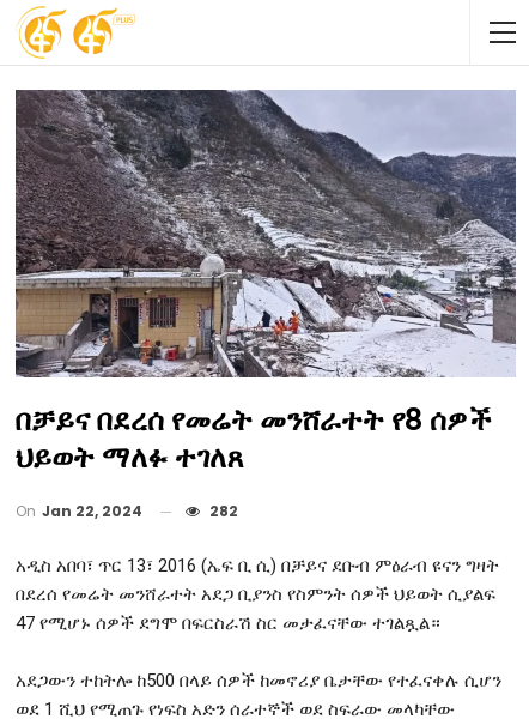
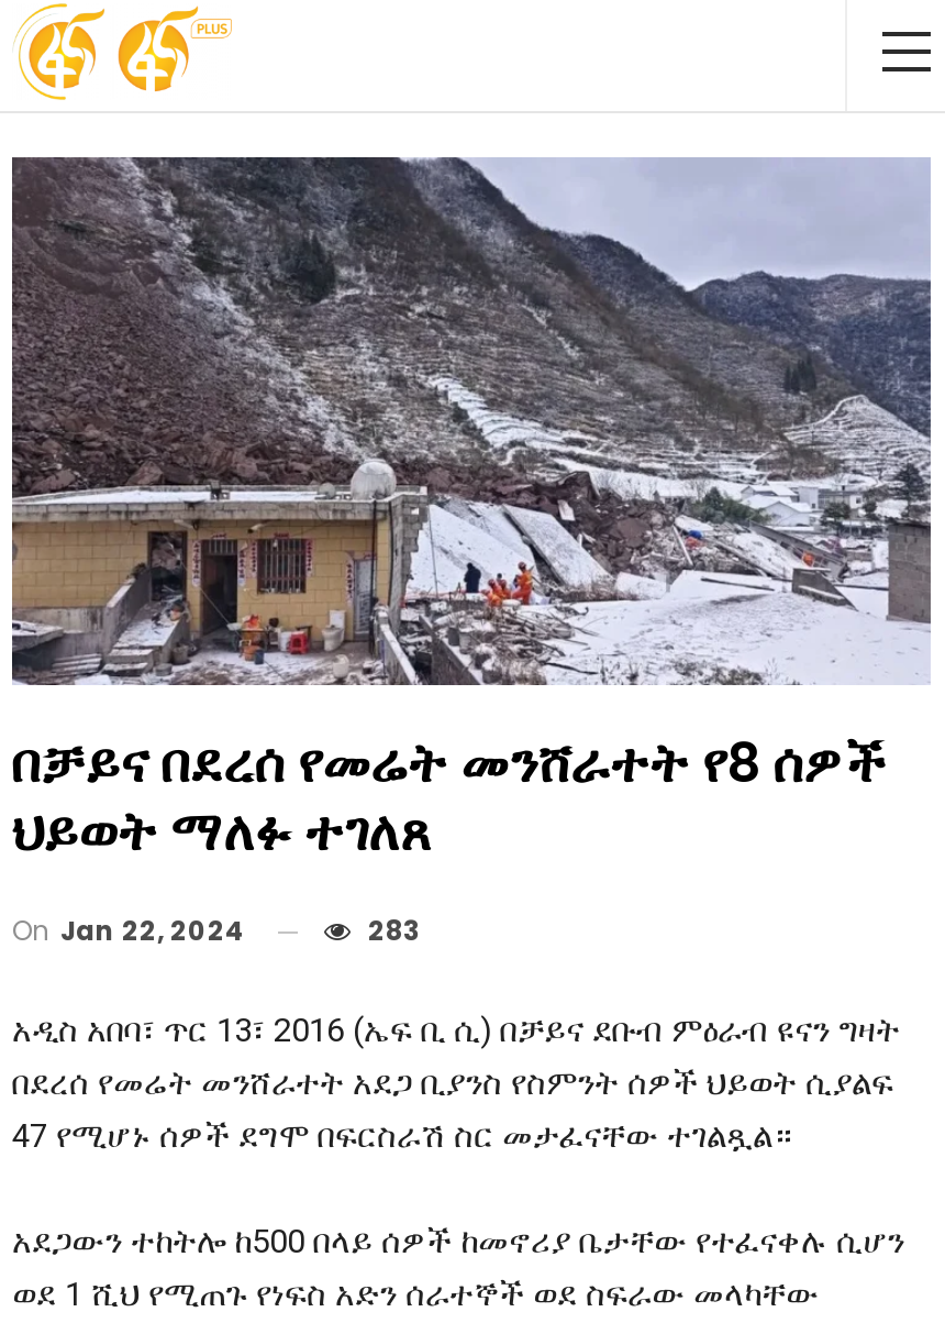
- 282
+ 283
